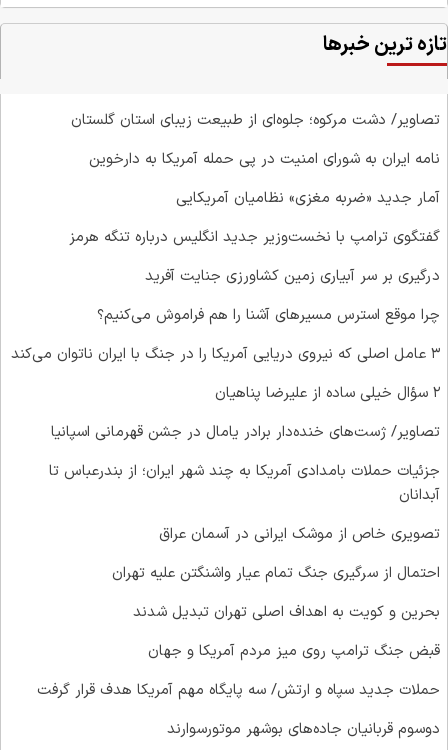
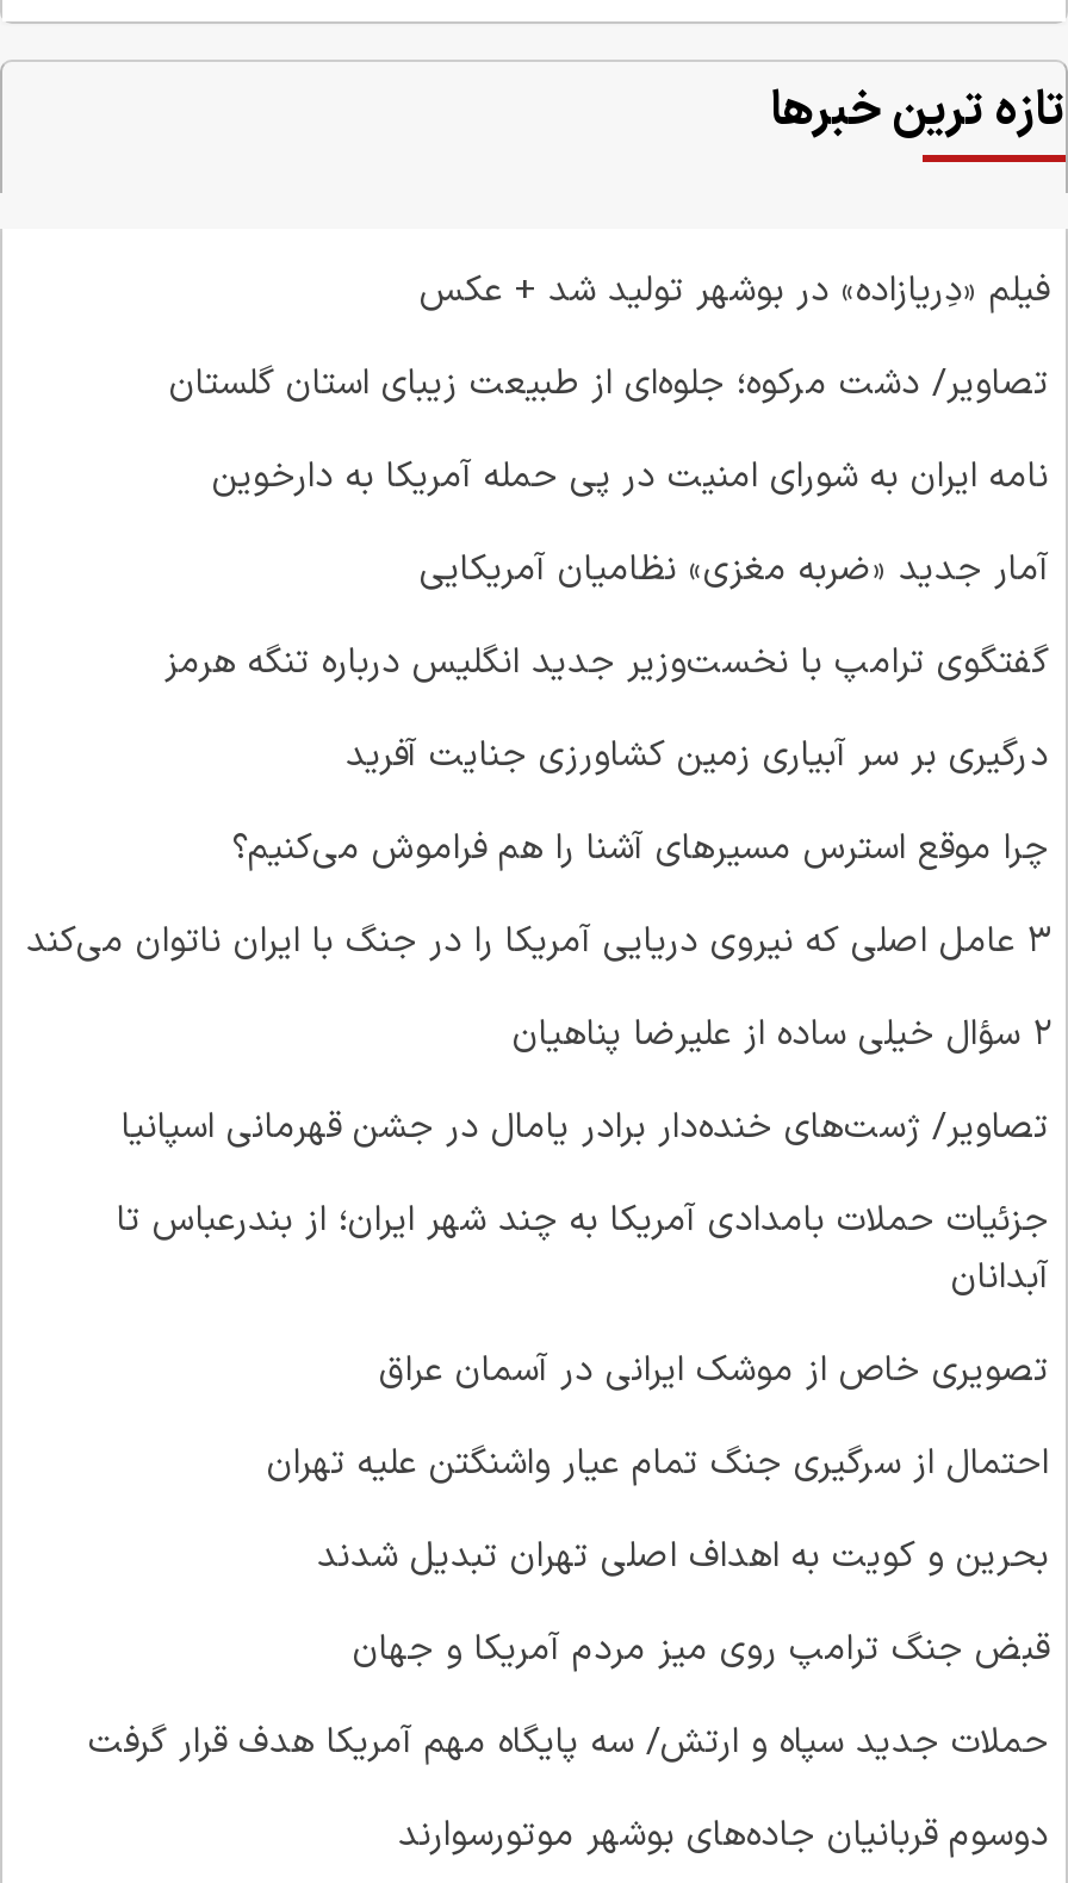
+ فیلم «دِریازاده» در بوشهر تولید شد + عکس
